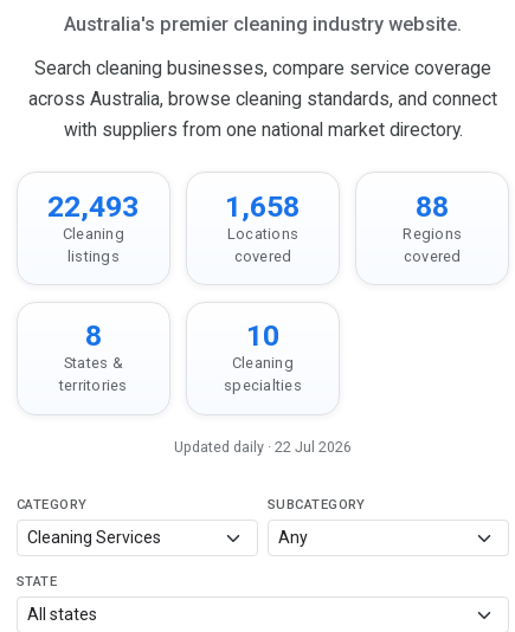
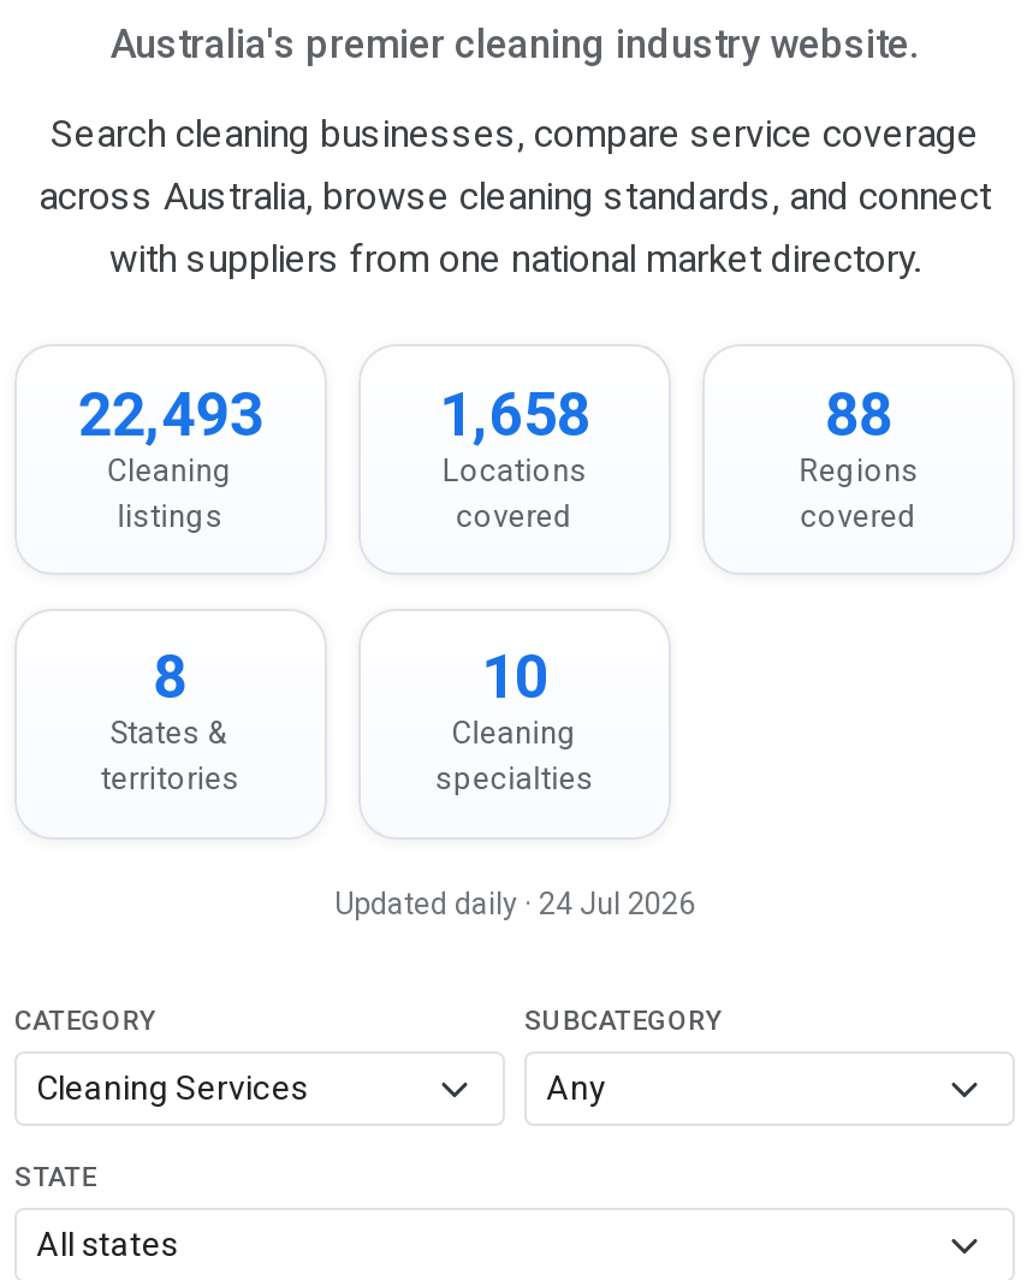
- Updated daily · 22 Jul 2026
+ Updated daily · 24 Jul 2026
